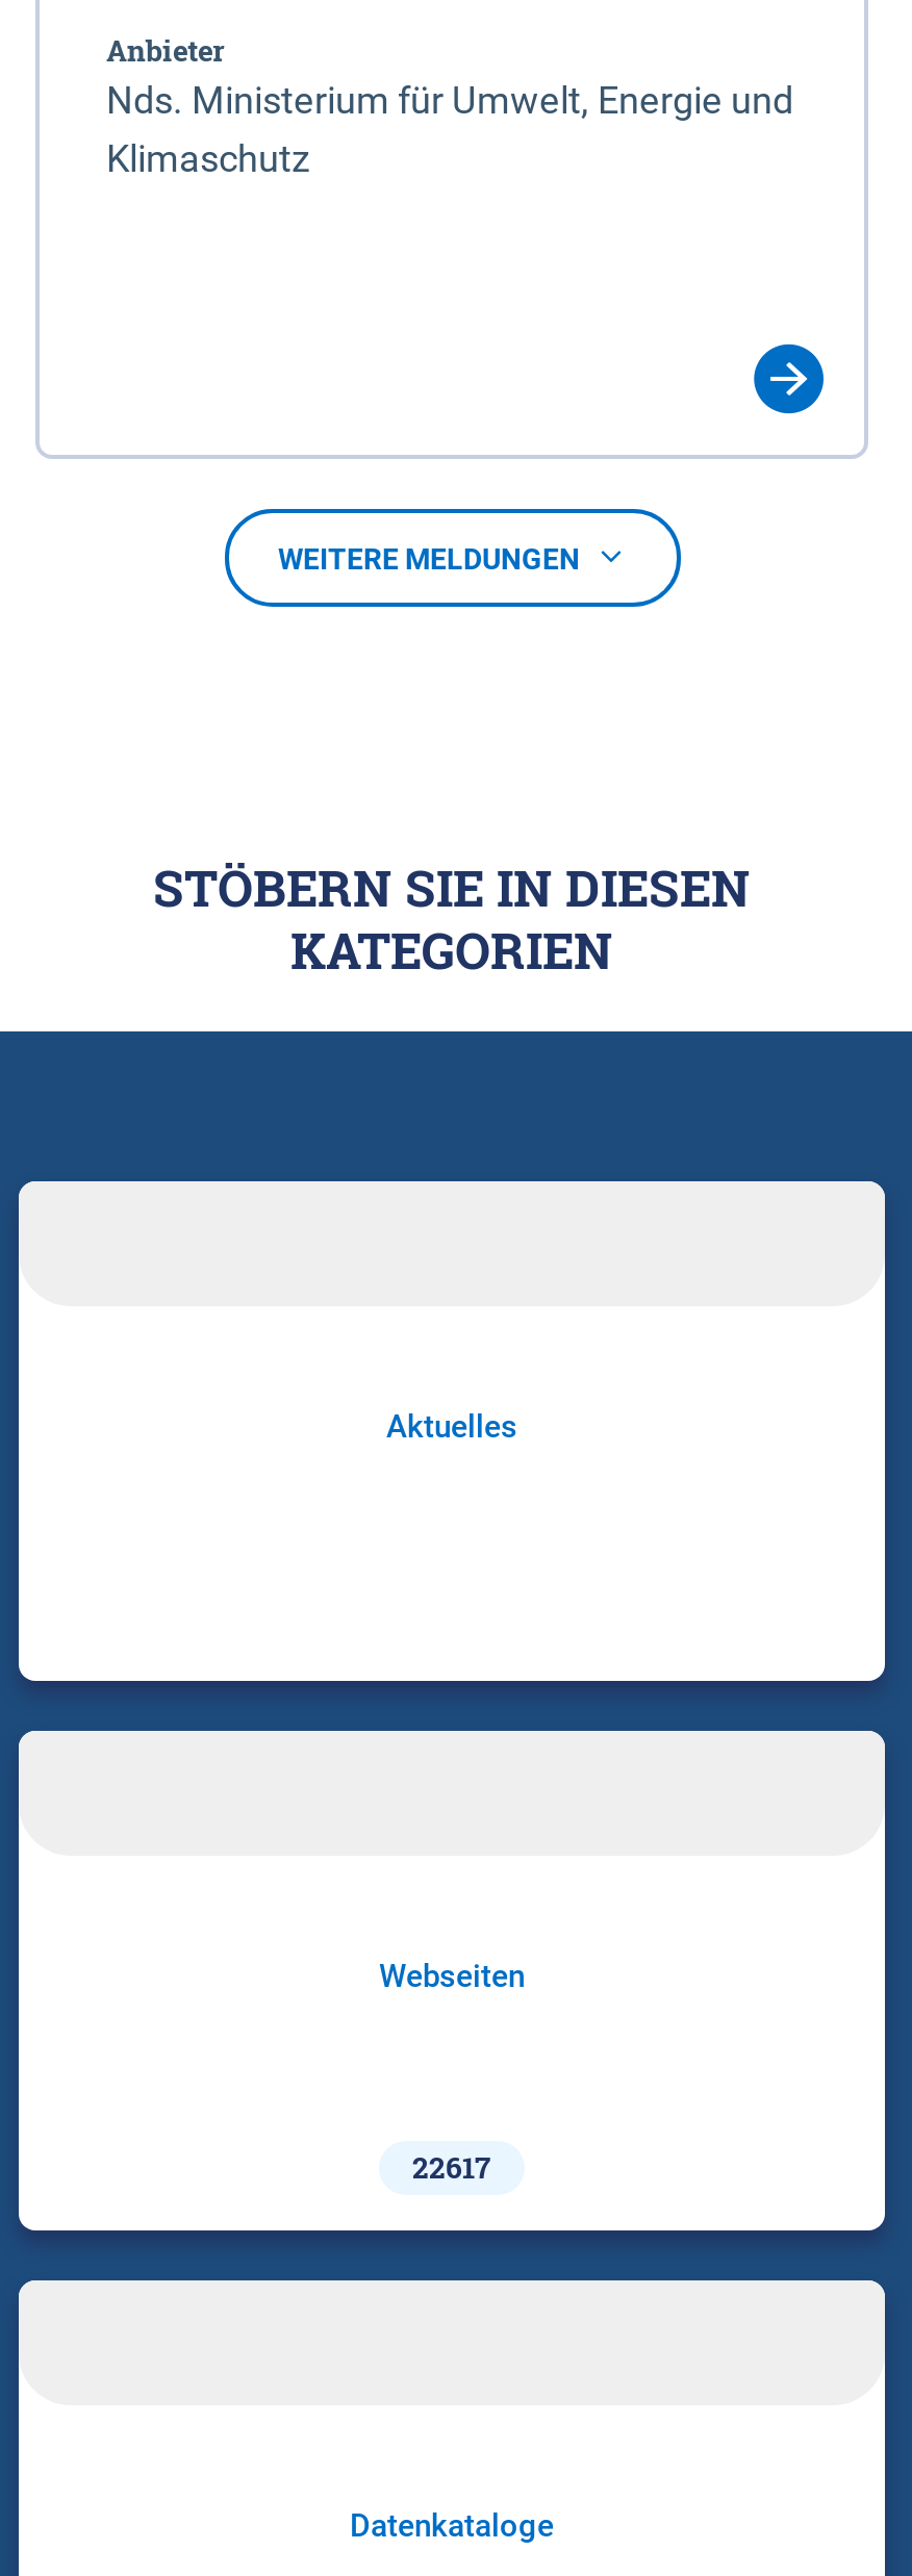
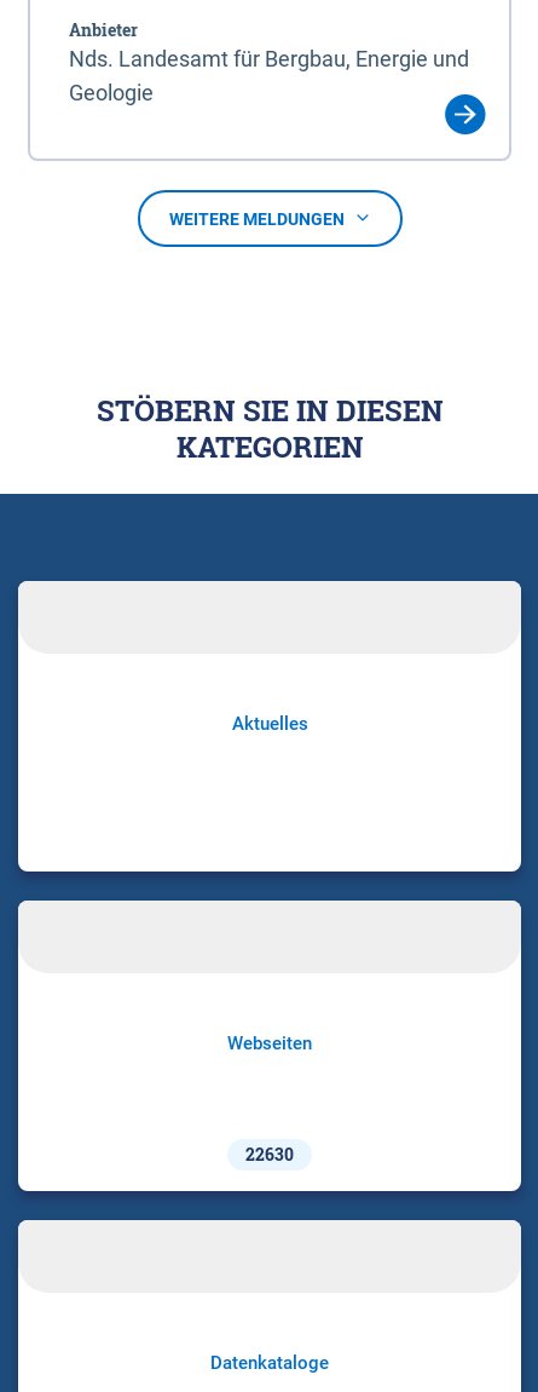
- Nds. Ministerium für Umwelt, Energie und
- Klimaschutz
+ Nds. Landesamt für Bergbau, Energie und
+ Geologie

- 22617
+ 22630
